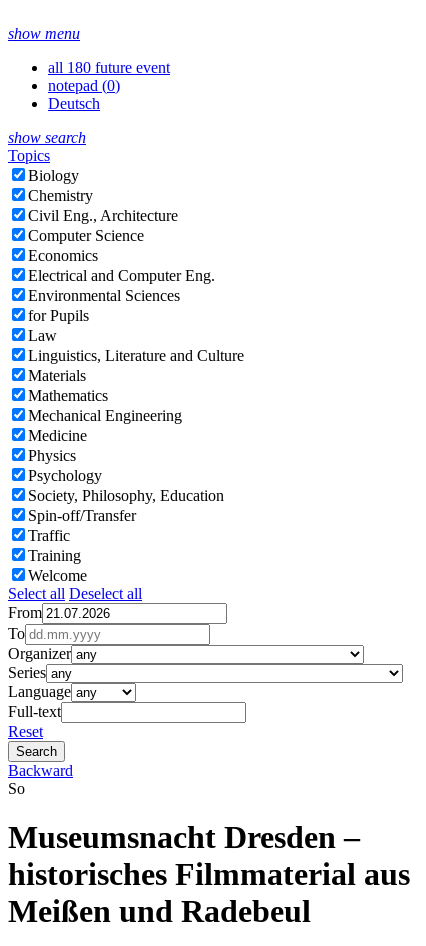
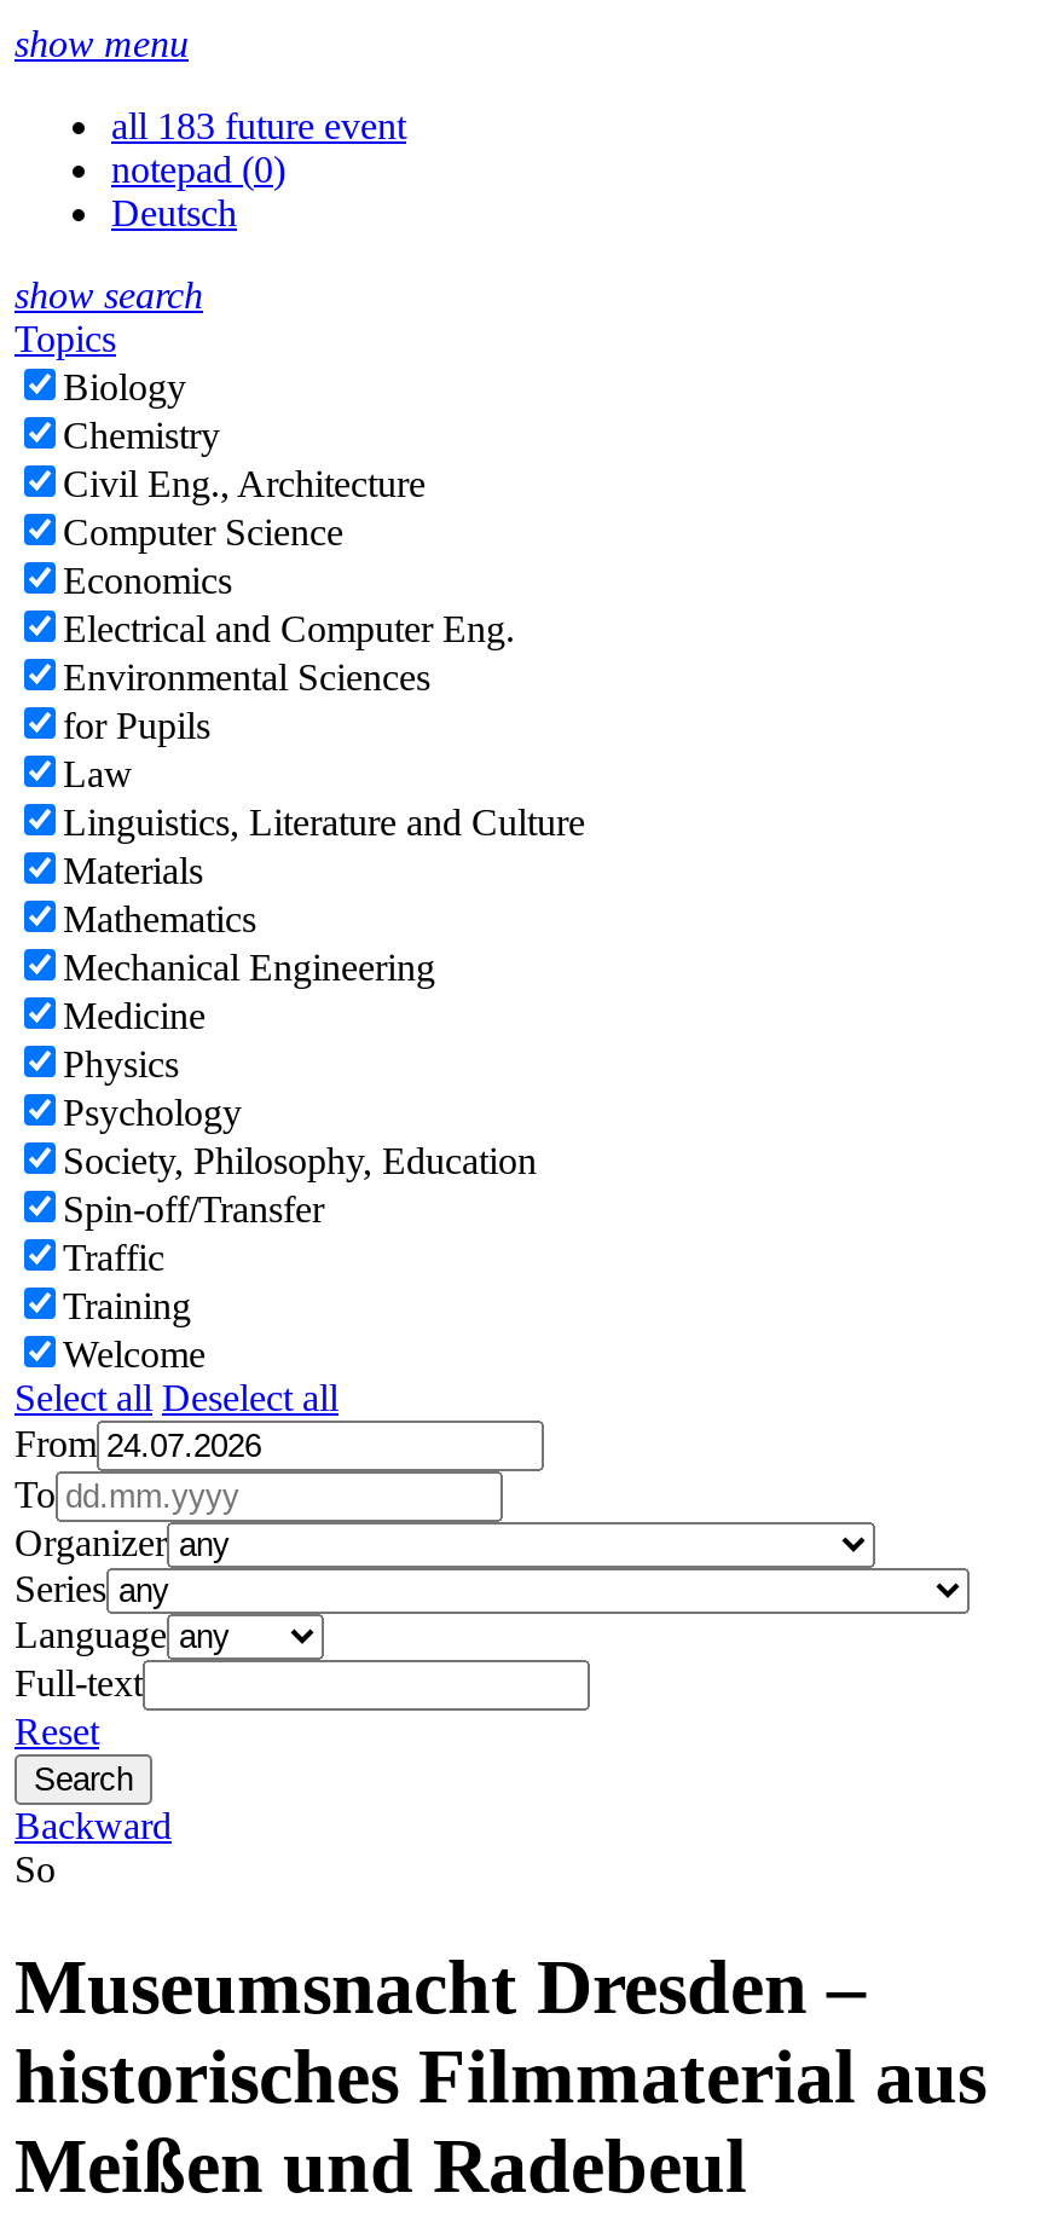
- all 180 future event
+ all 183 future event
